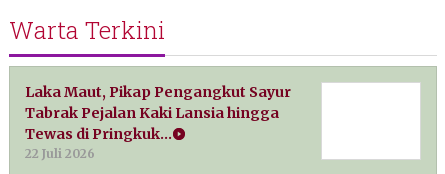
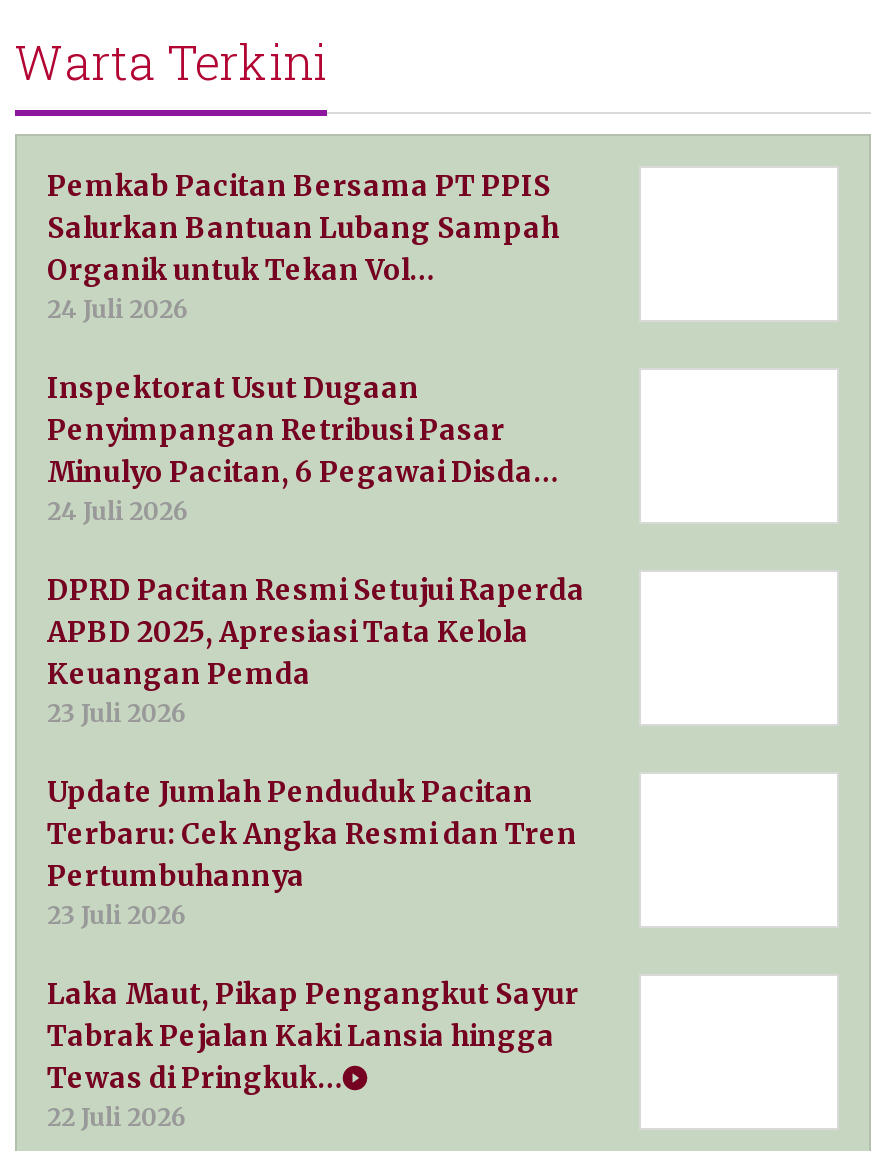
+ Pemkab Pacitan Bersama PT PPIS
+ Salurkan Bantuan Lubang Sampah
+ Organik untuk Tekan Vol…
+ 24 Juli 2026
+ Inspektorat Usut Dugaan
+ Penyimpangan Retribusi Pasar
+ Minulyo Pacitan, 6 Pegawai Disda…
+ 24 Juli 2026
+ DPRD Pacitan Resmi Setujui Raperda
+ APBD 2025, Apresiasi Tata Kelola
+ Keuangan Pemda
+ 23 Juli 2026
+ Update Jumlah Penduduk Pacitan
+ Terbaru: Cek Angka Resmi dan Tren
+ Pertumbuhannya
+ 23 Juli 2026
